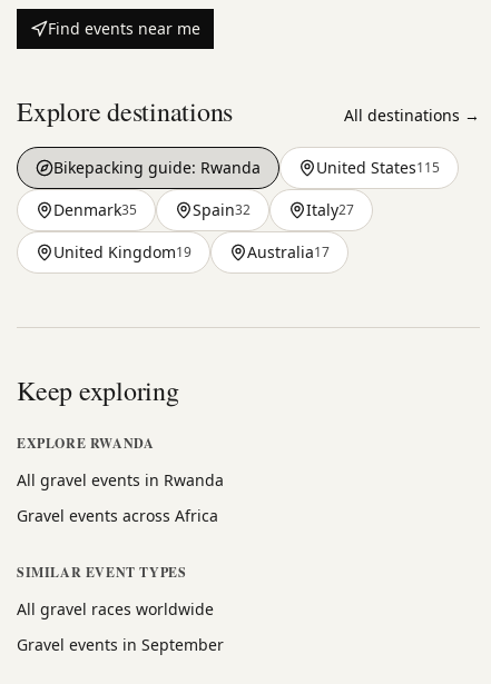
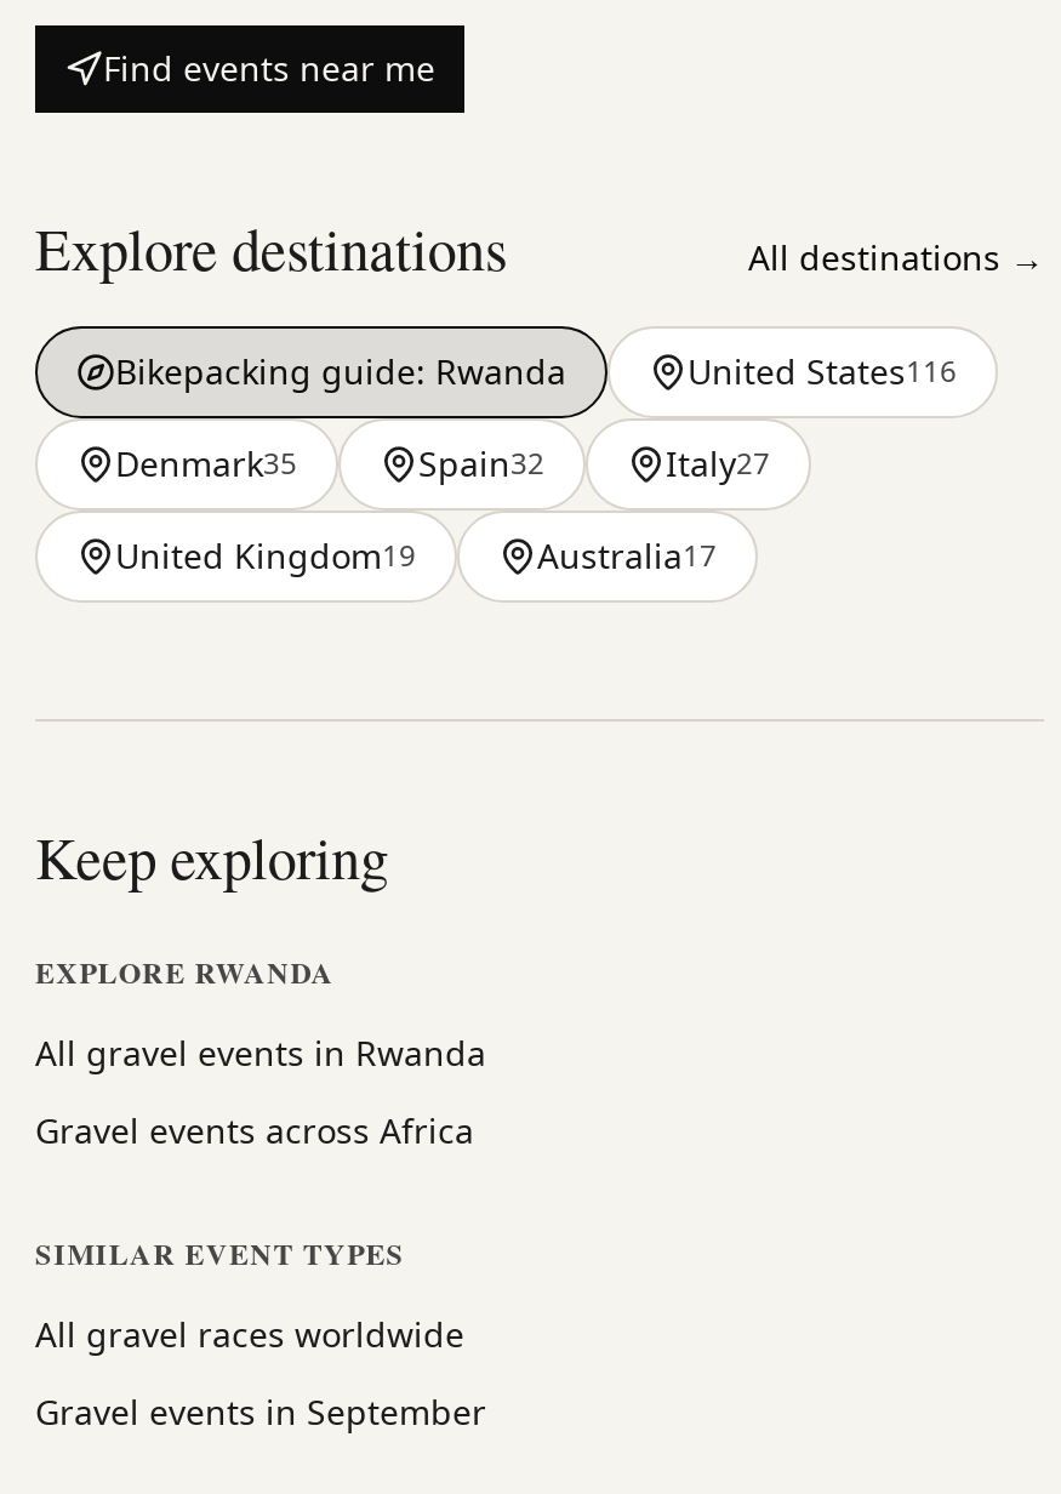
- United States115
+ United States116
